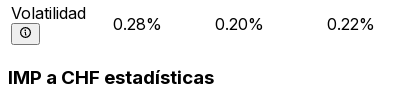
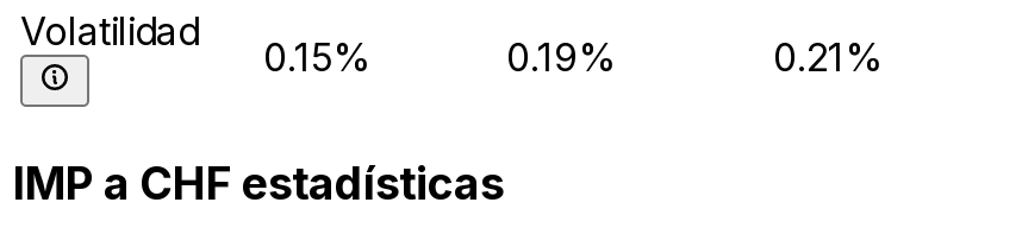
- 0.28%
+ 0.15%

- 0.20%
+ 0.19%

- 0.22%
+ 0.21%
